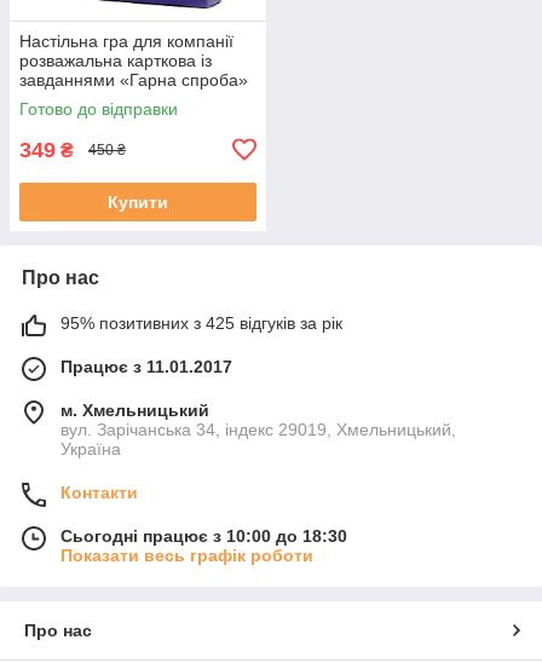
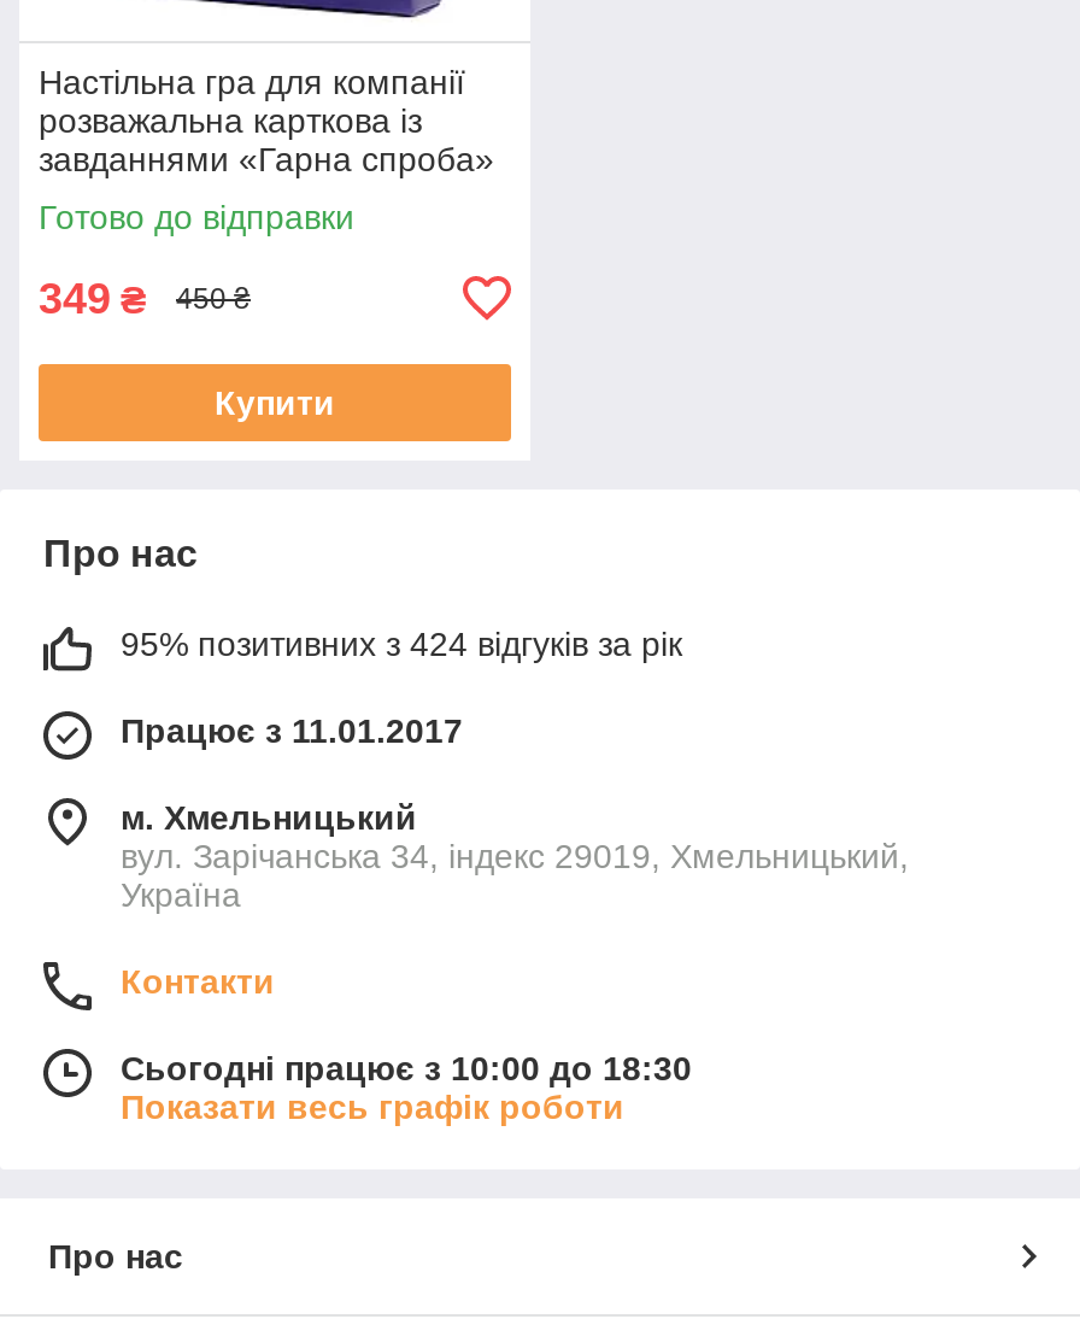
- 95% позитивних з 425 відгуків за рік
+ 95% позитивних з 424 відгуків за рік
